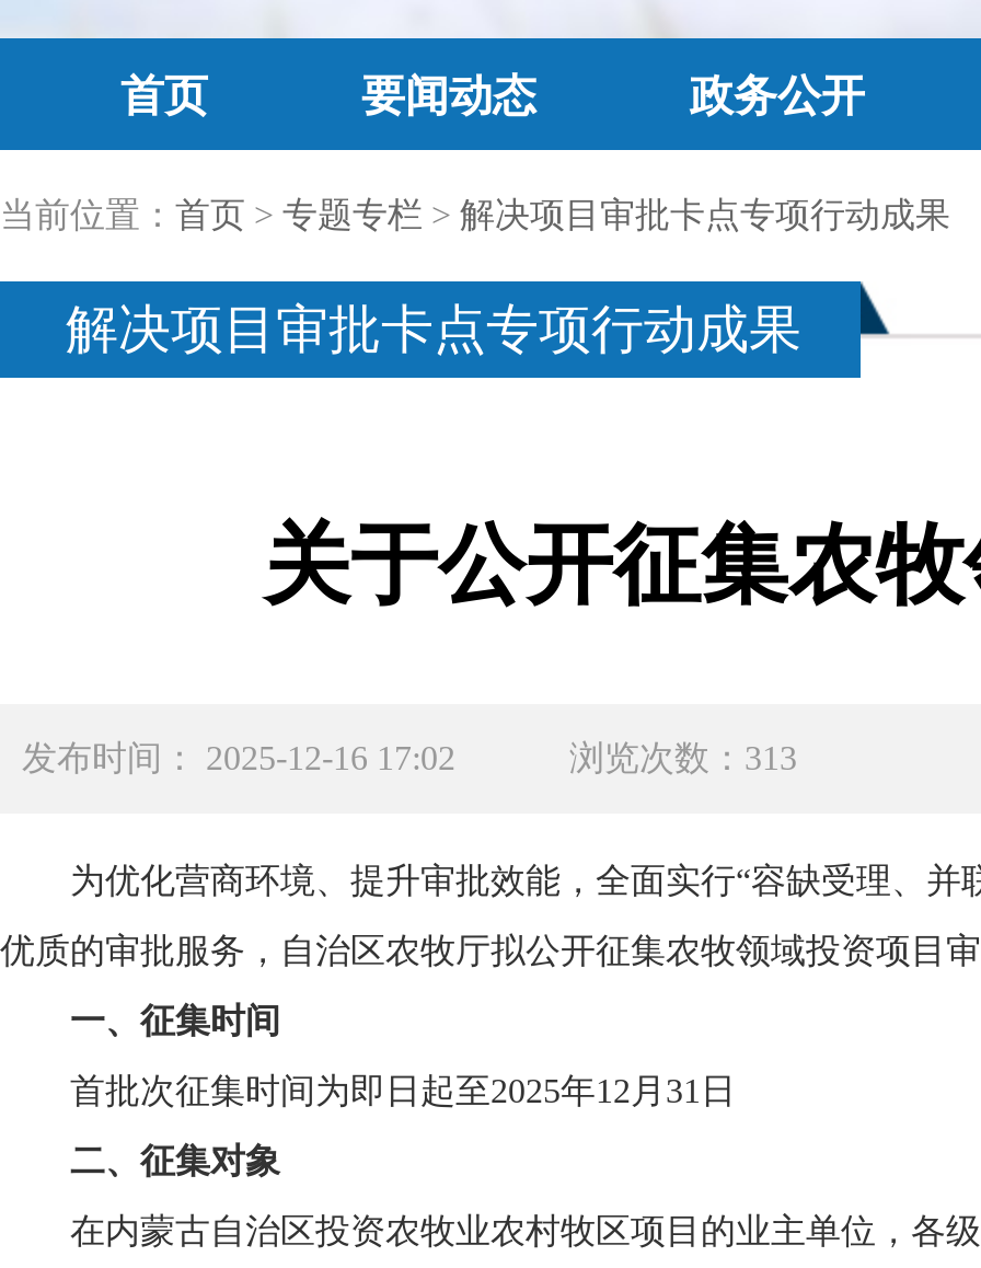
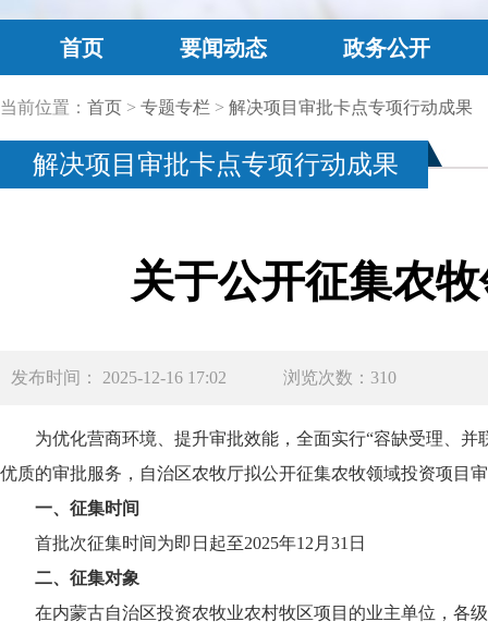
- 发布时间： 2025-12-16 17:02浏览次数：313
+ 发布时间： 2025-12-16 17:02浏览次数：310
